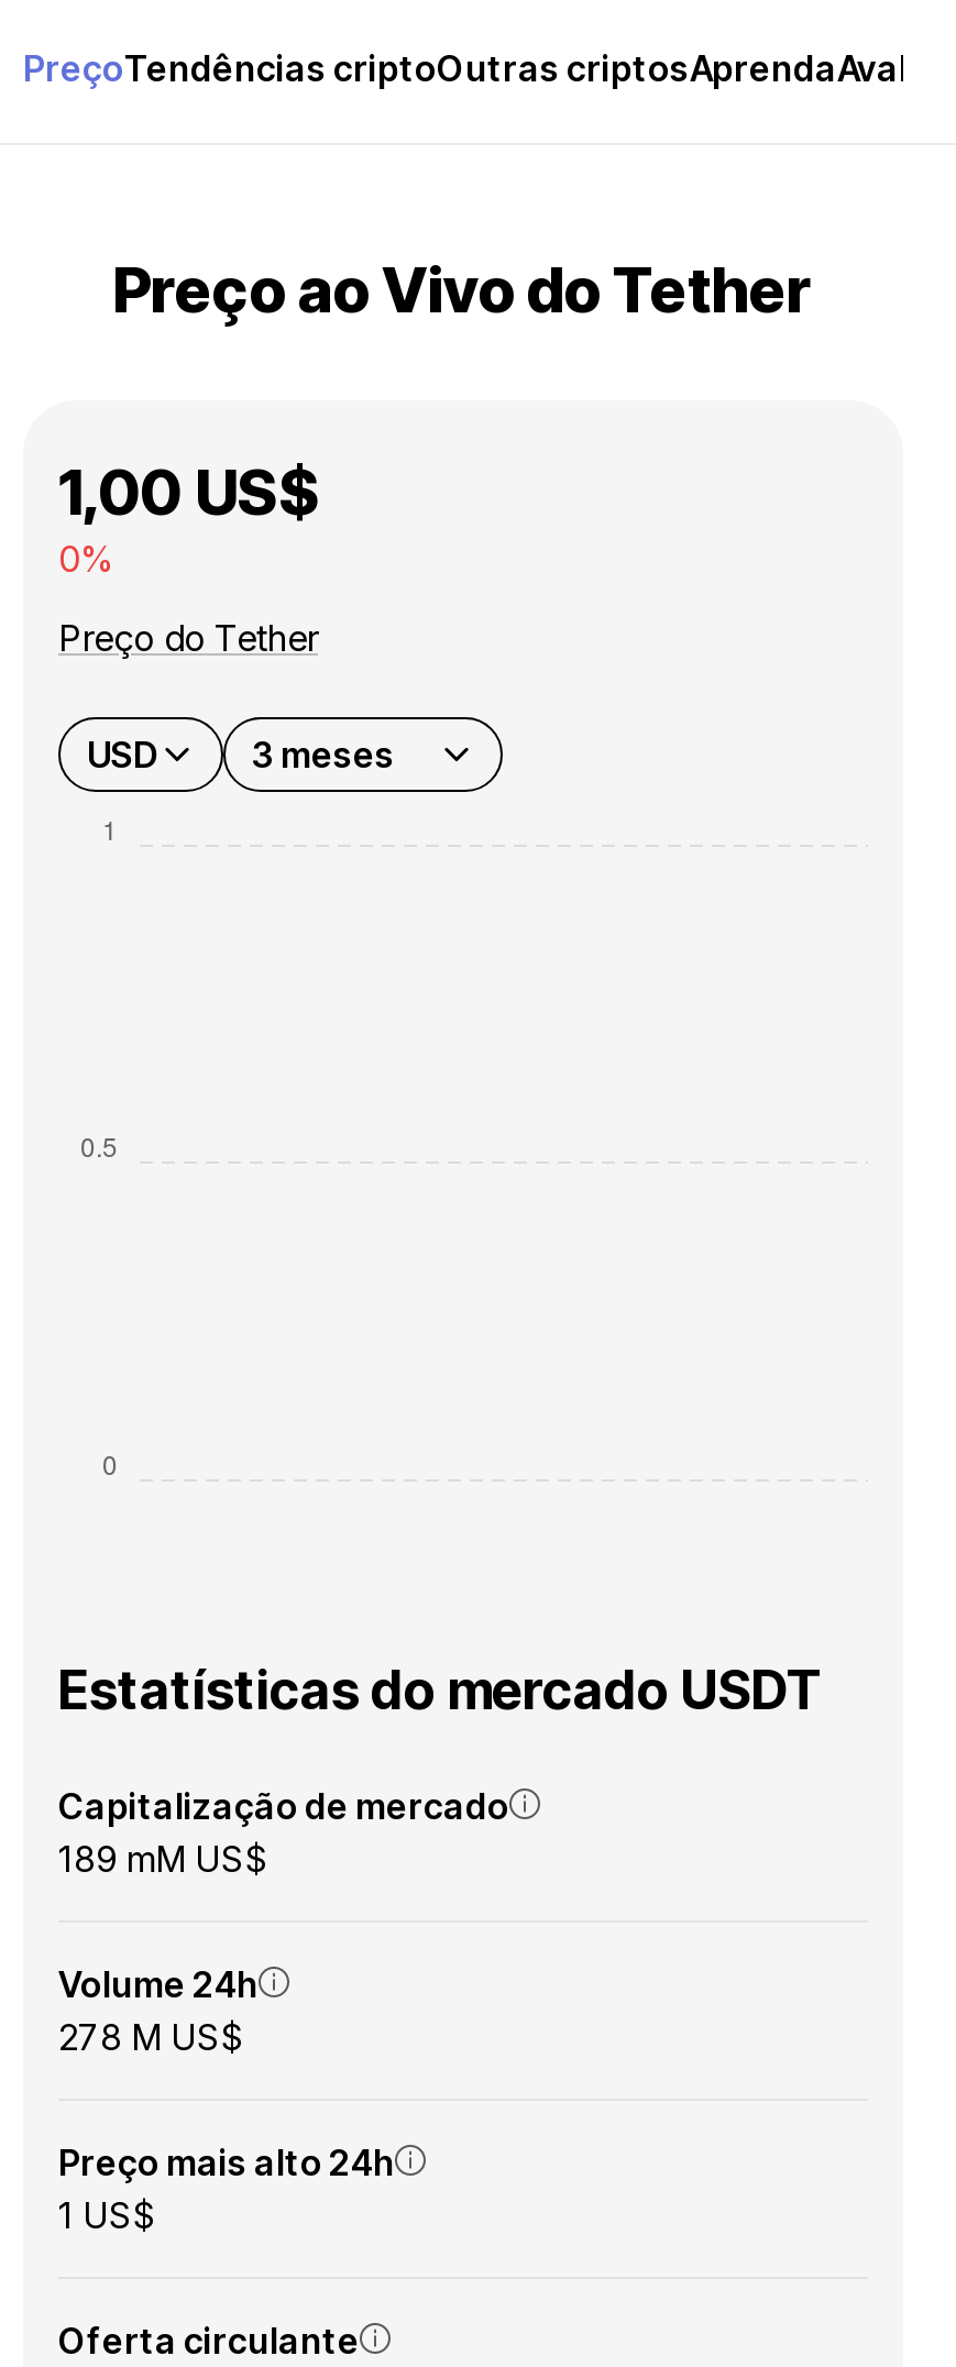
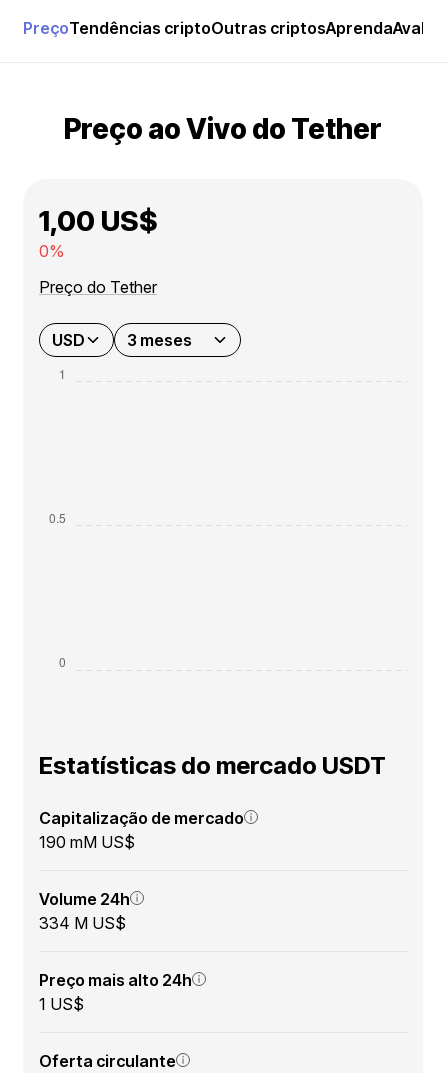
- 189 mM US$
+ 190 mM US$

- 278 M US$
+ 334 M US$
